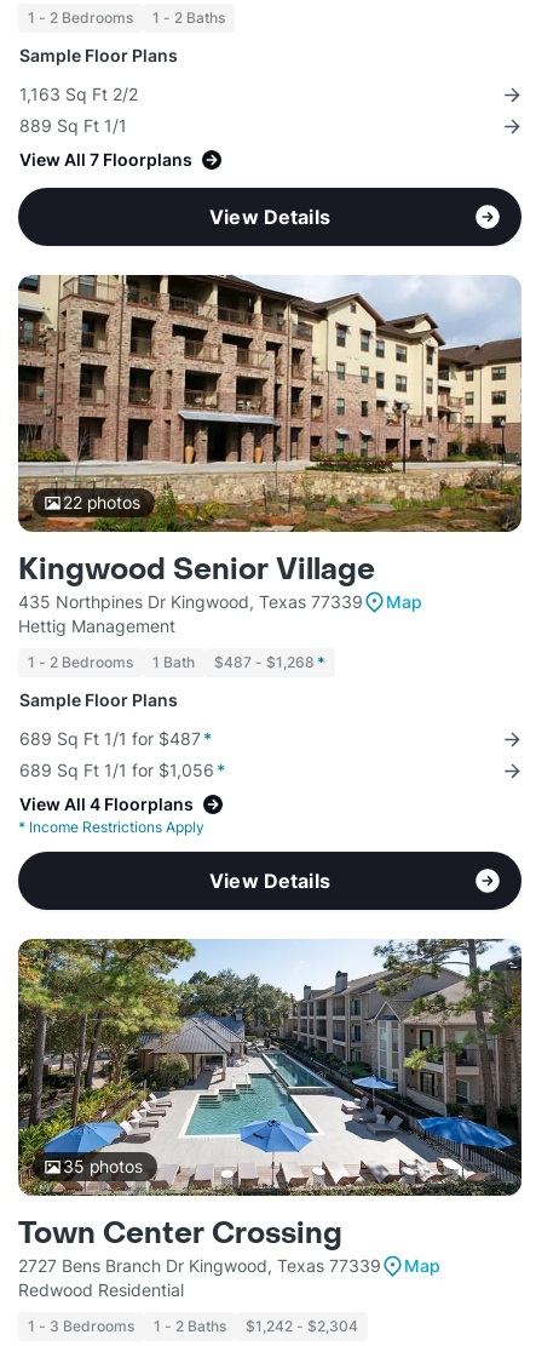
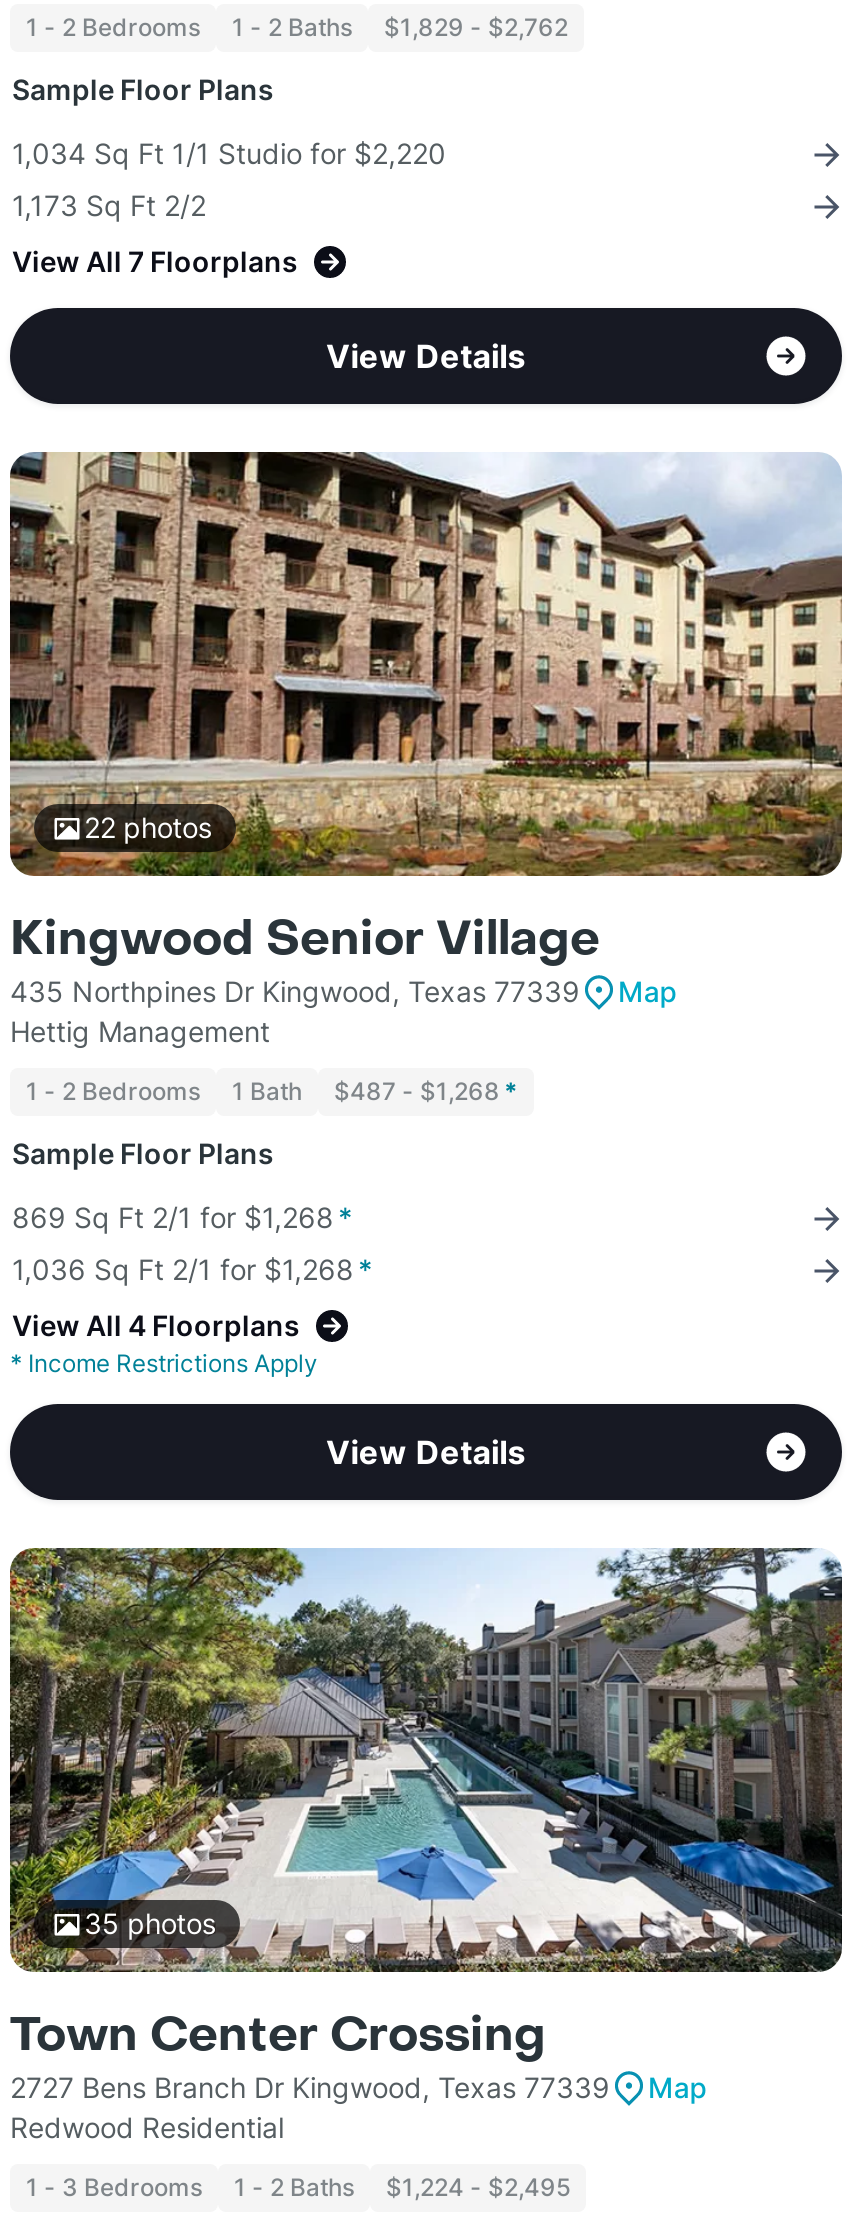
+ $1,829 - $2,762

- 1,163 Sq Ft 2/2
+ 1,034 Sq Ft 1/1 Studio for $2,220

- 889 Sq Ft 1/1
+ 1,173 Sq Ft 2/2

- 689 Sq Ft 1/1 for $487 *
+ 869 Sq Ft 2/1 for $1,268 *

- 689 Sq Ft 1/1 for $1,056 *
+ 1,036 Sq Ft 2/1 for $1,268 *

- 1 - 3 Bedrooms 1 - 2 Baths $1,242 - $2,304
+ 1 - 3 Bedrooms 1 - 2 Baths $1,224 - $2,495
